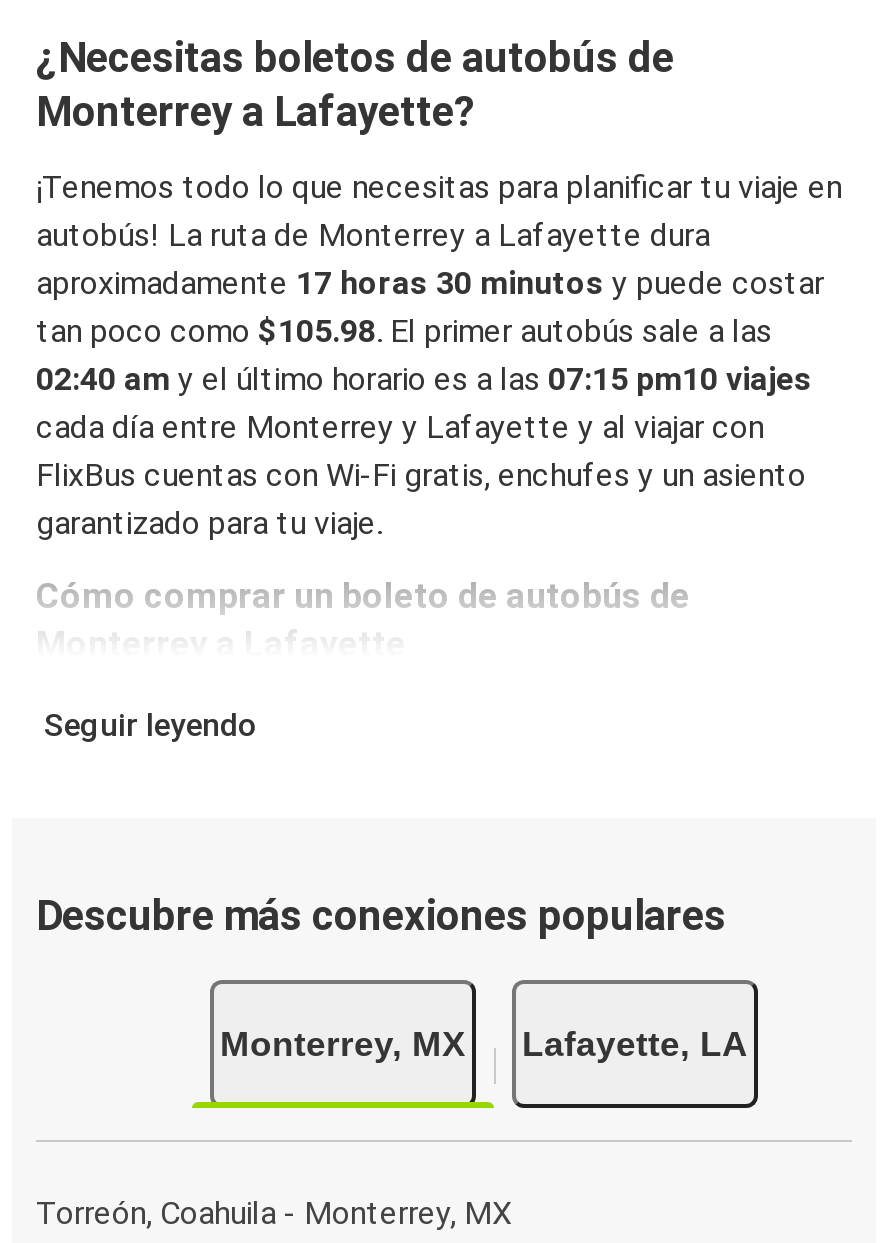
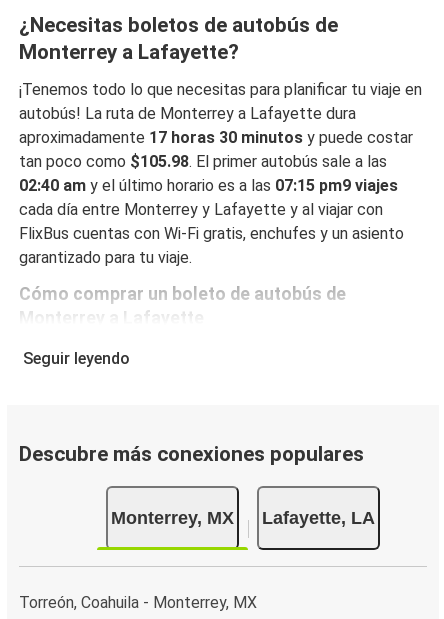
- 02:40 am y el último horario es a las 07:15 pm10 viajes
+ 02:40 am y el último horario es a las 07:15 pm9 viajes
